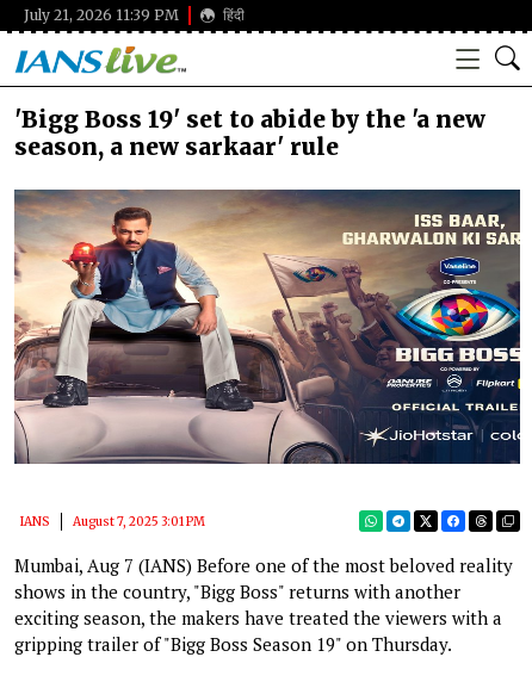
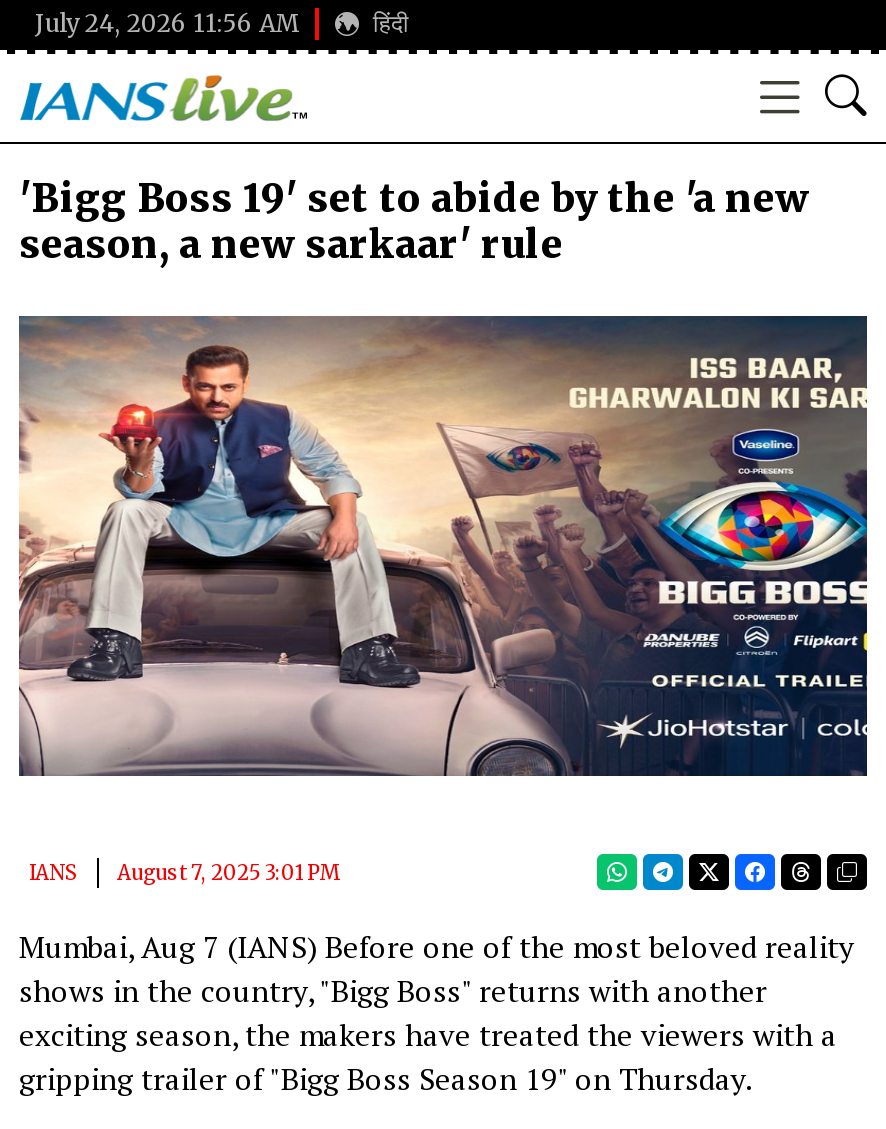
- July 21, 2026 11:39 PM
+ July 24, 2026 11:56 AM
